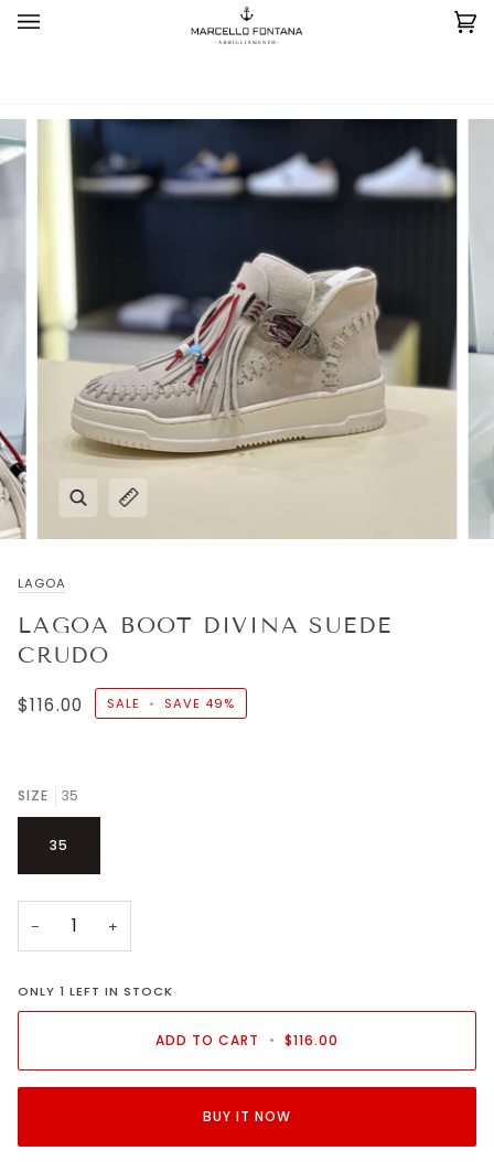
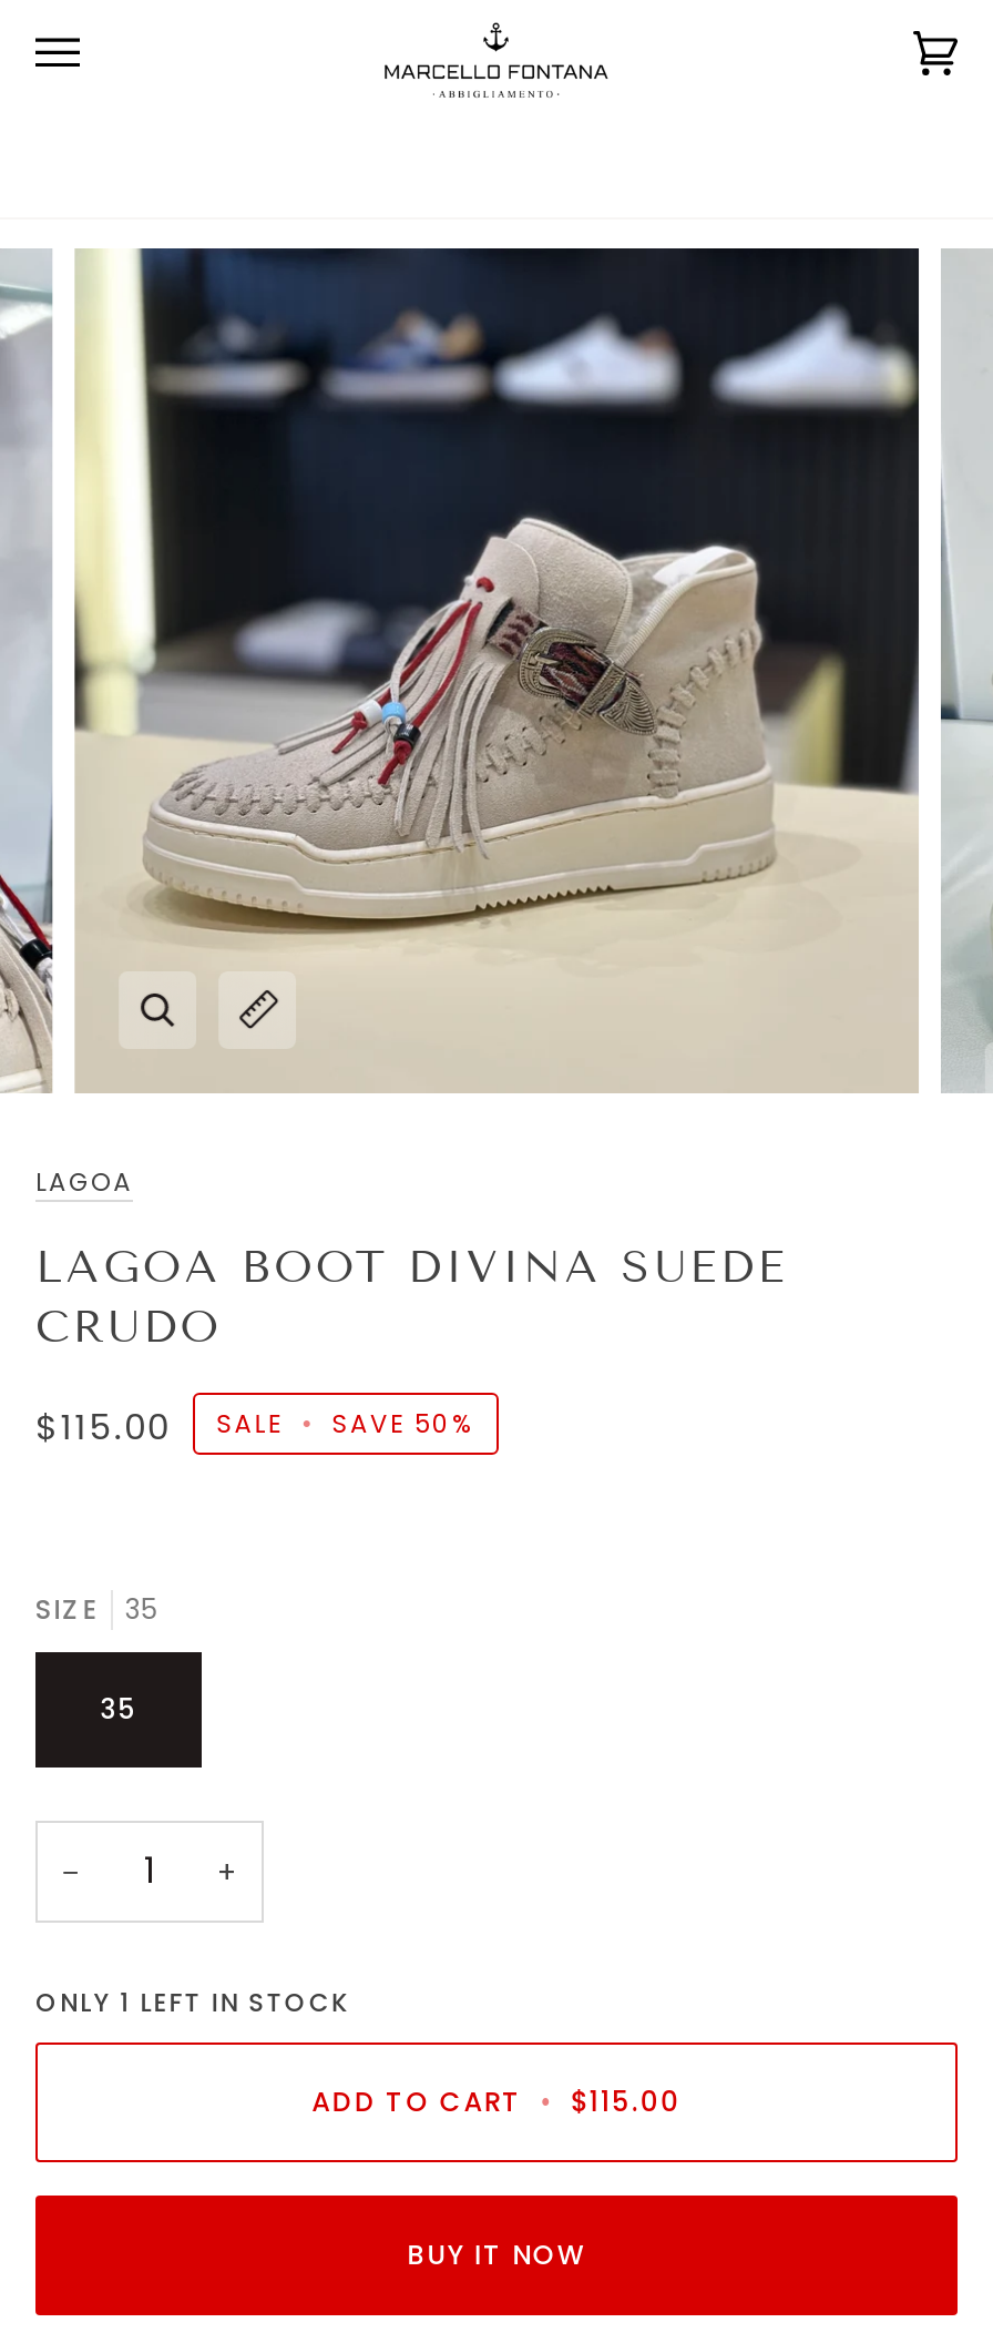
- $116.00
+ $115.00

- SALE • SAVE 49%
+ SALE • SAVE 50%

- ADD TO CART • $116.00
+ ADD TO CART • $115.00
